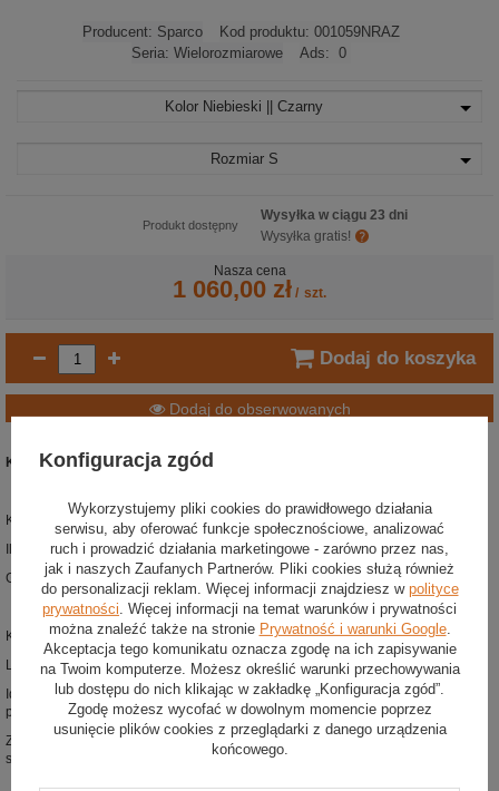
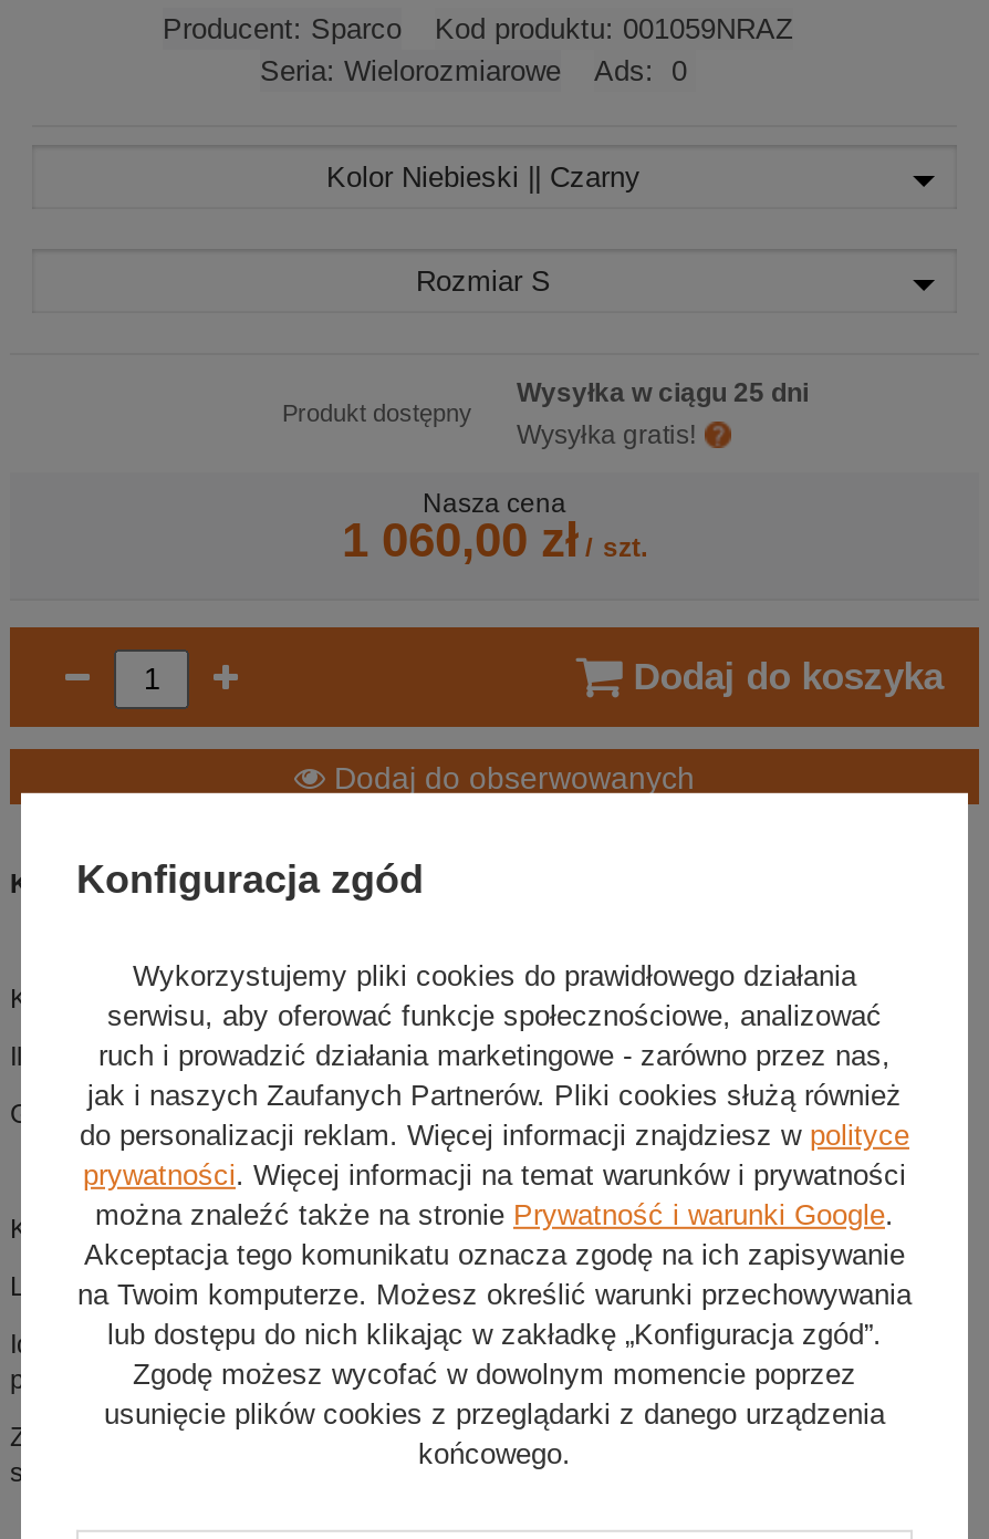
- Wysyłka w ciągu 23 dni
+ Wysyłka w ciągu 25 dni
